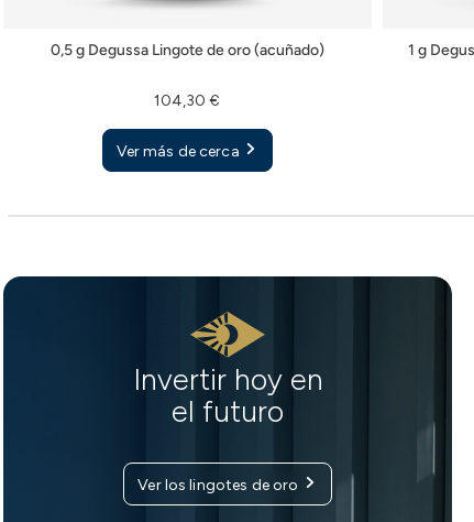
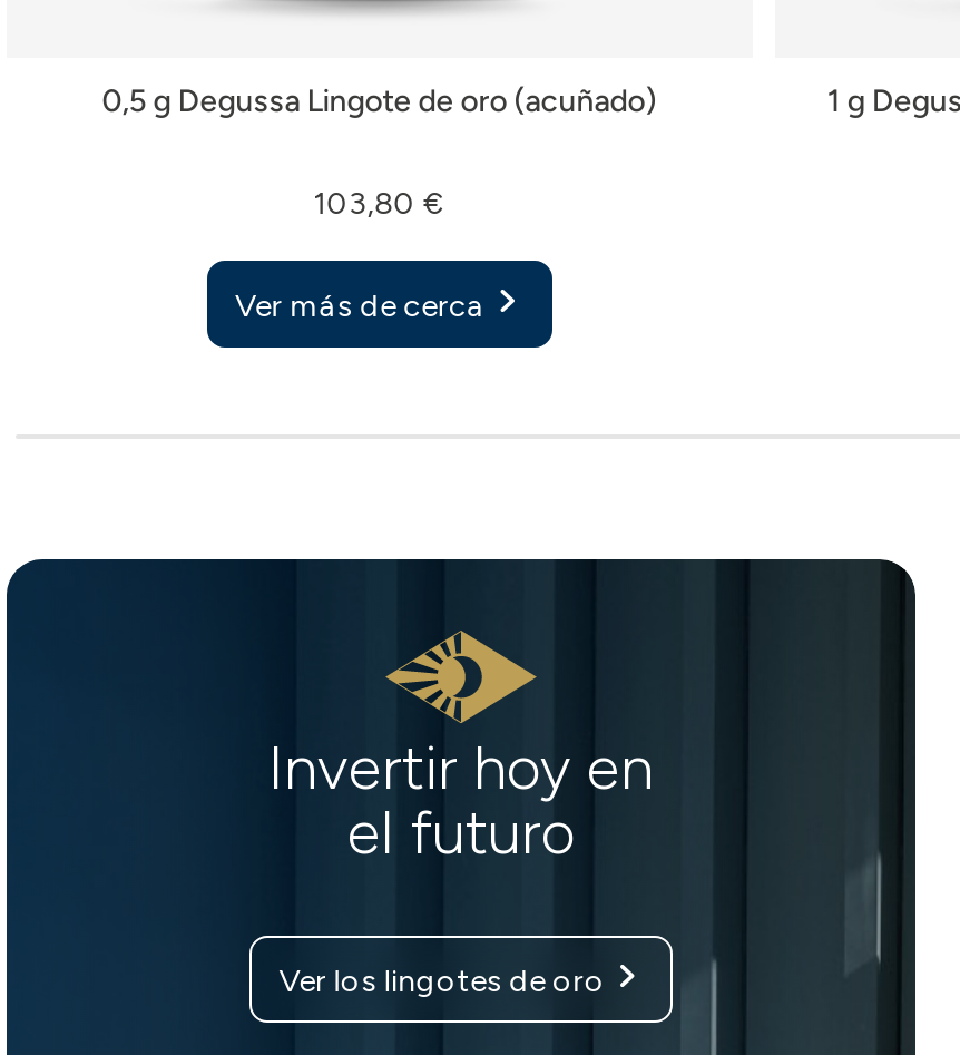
- 104,30 €
+ 103,80 €
